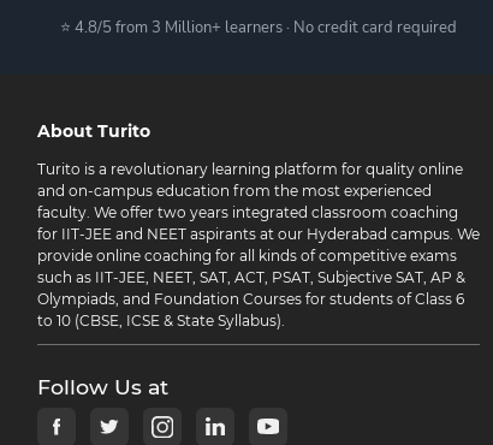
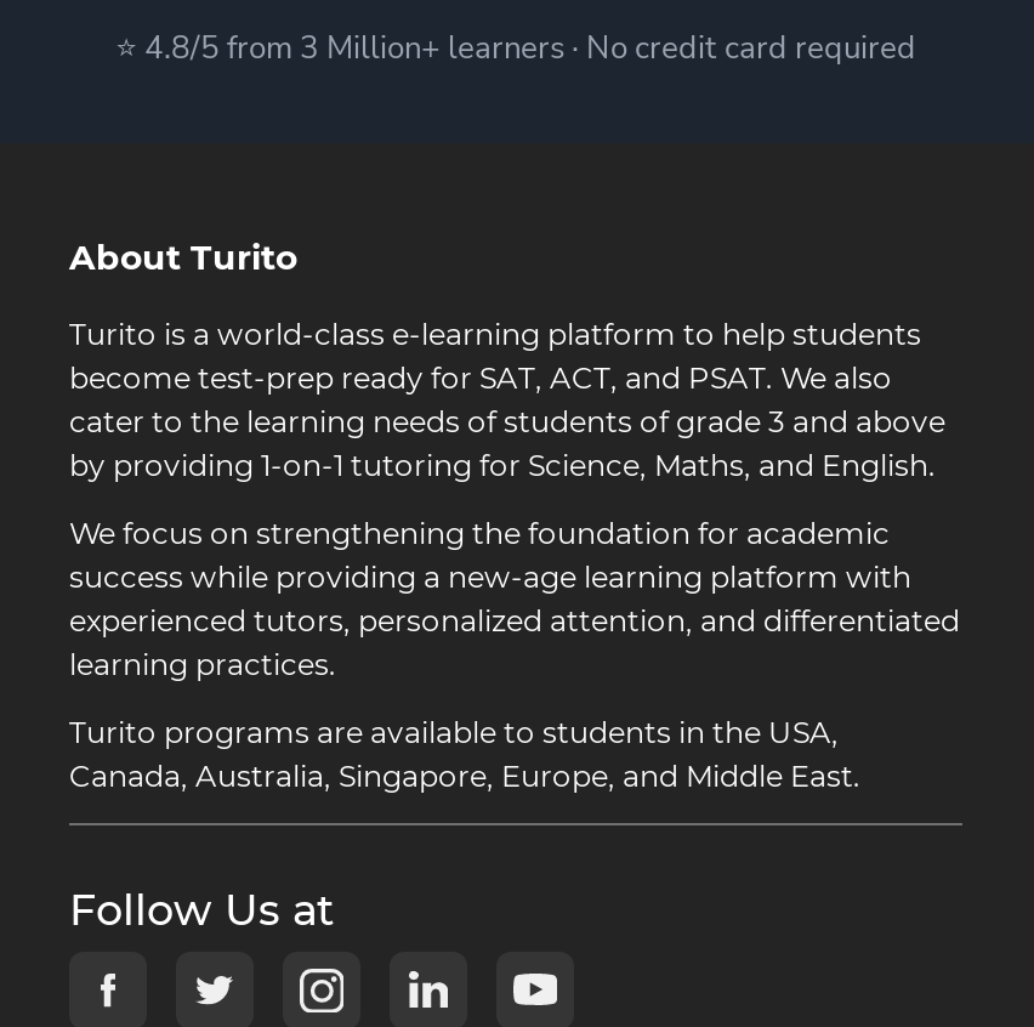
- Turito is a revolutionary learning platform for quality online
- and on-campus education from the most experienced
- faculty. We offer two years integrated classroom coaching
- for IIT-JEE and NEET aspirants at our Hyderabad campus. We
- provide online coaching for all kinds of competitive exams
- such as IIT-JEE, NEET, SAT, ACT, PSAT, Subjective SAT, AP &
- Olympiads, and Foundation Courses for students of Class 6
- to 10 (CBSE, ICSE & State Syllabus).
+ Turito is a world-class e-learning platform to help students
+ become test-prep ready for SAT, ACT, and PSAT. We also
+ cater to the learning needs of students of grade 3 and above
+ by providing 1-on-1 tutoring for Science, Maths, and English.
+ We focus on strengthening the foundation for academic
+ success while providing a new-age learning platform with
+ experienced tutors, personalized attention, and differentiated
+ learning practices.
+ Turito programs are available to students in the USA,
+ Canada, Australia, Singapore, Europe, and Middle East.
